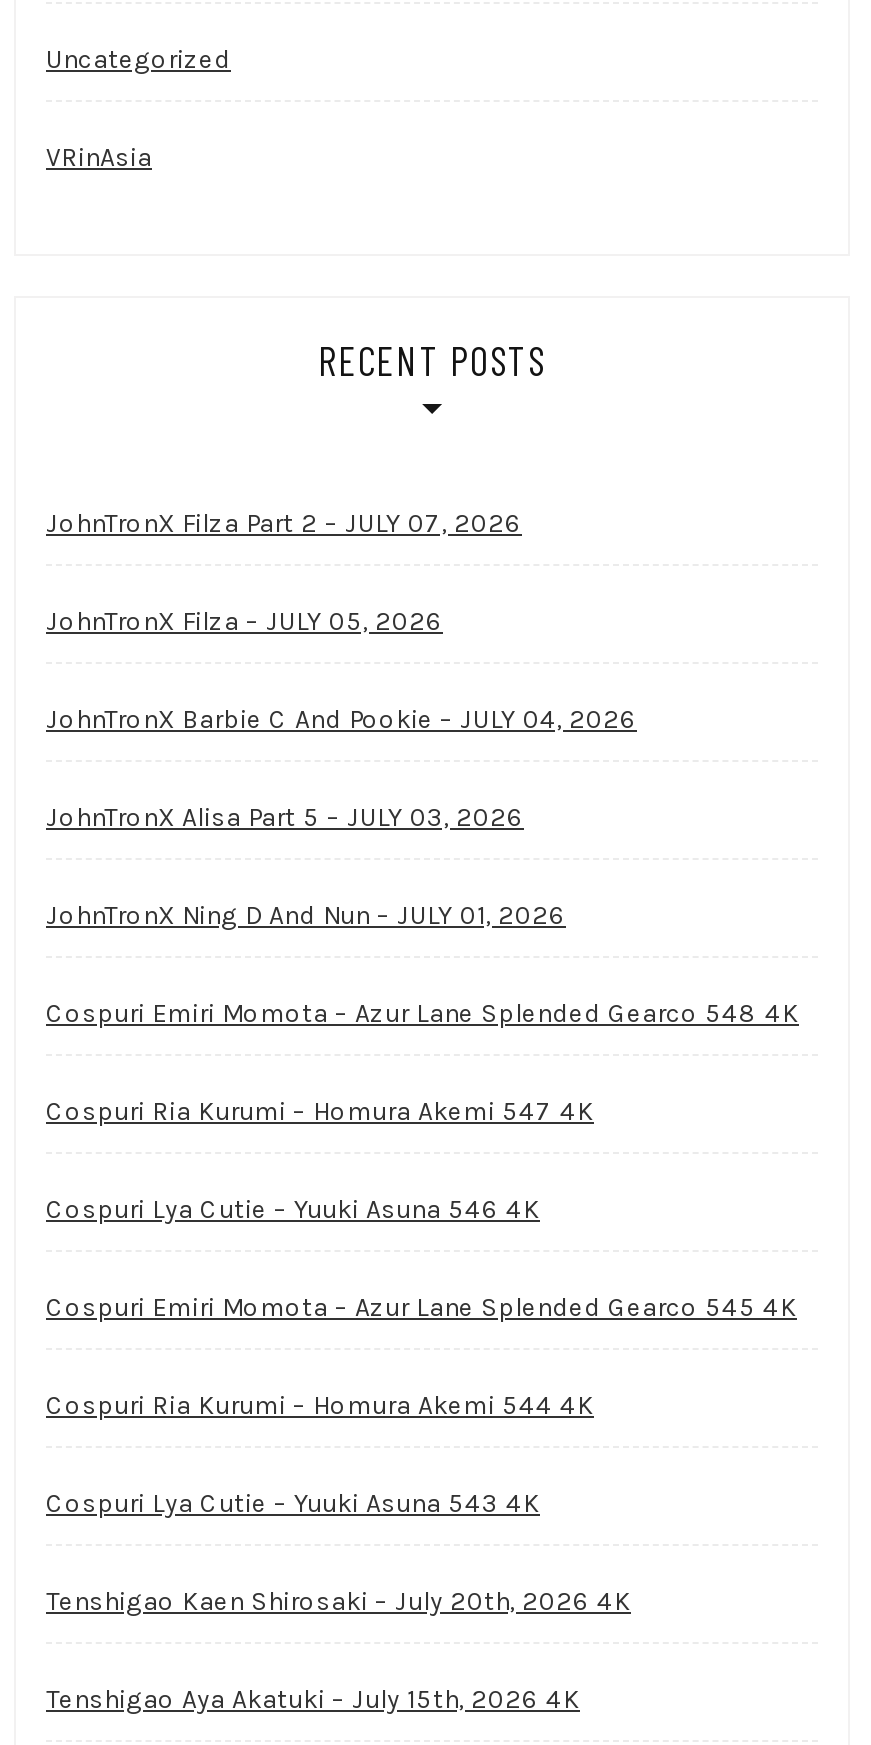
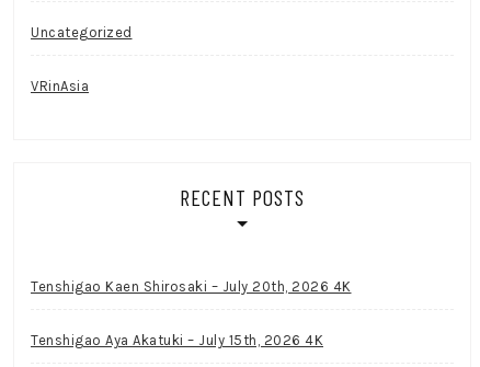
- JohnTronX Filza Part 2 – JULY 07, 2026
- JohnTronX Filza – JULY 05, 2026
- JohnTronX Barbie C And Pookie – JULY 04, 2026
- JohnTronX Alisa Part 5 – JULY 03, 2026
- JohnTronX Ning D And Nun – JULY 01, 2026
- Cospuri Emiri Momota – Azur Lane Splended Gearco 548 4K
- Cospuri Ria Kurumi – Homura Akemi 547 4K
- Cospuri Lya Cutie – Yuuki Asuna 546 4K
- Cospuri Emiri Momota – Azur Lane Splended Gearco 545 4K
- Cospuri Ria Kurumi – Homura Akemi 544 4K
- Cospuri Lya Cutie – Yuuki Asuna 543 4K
